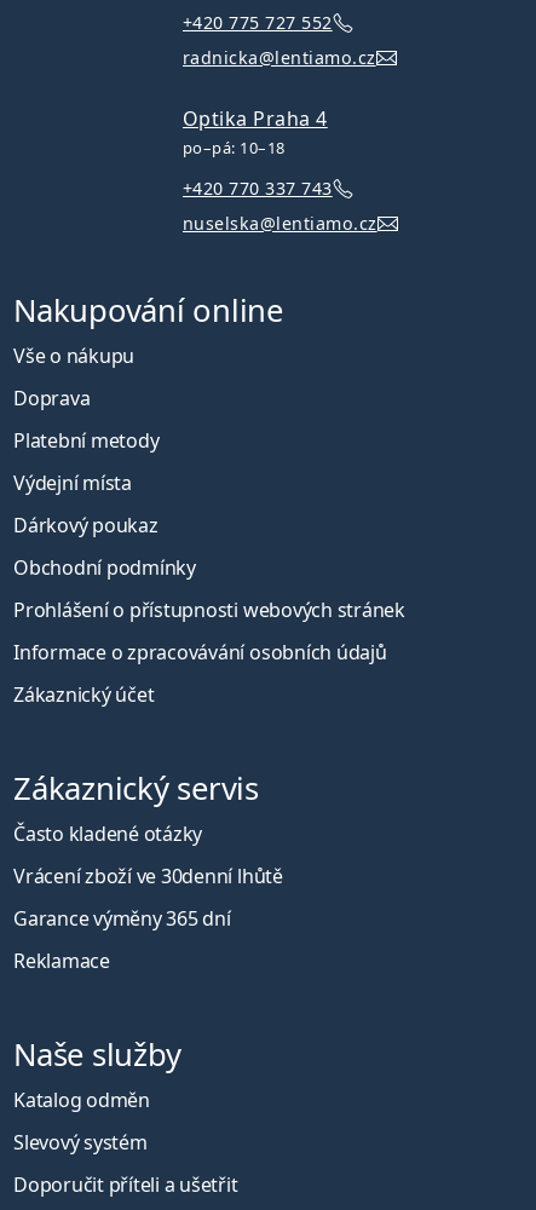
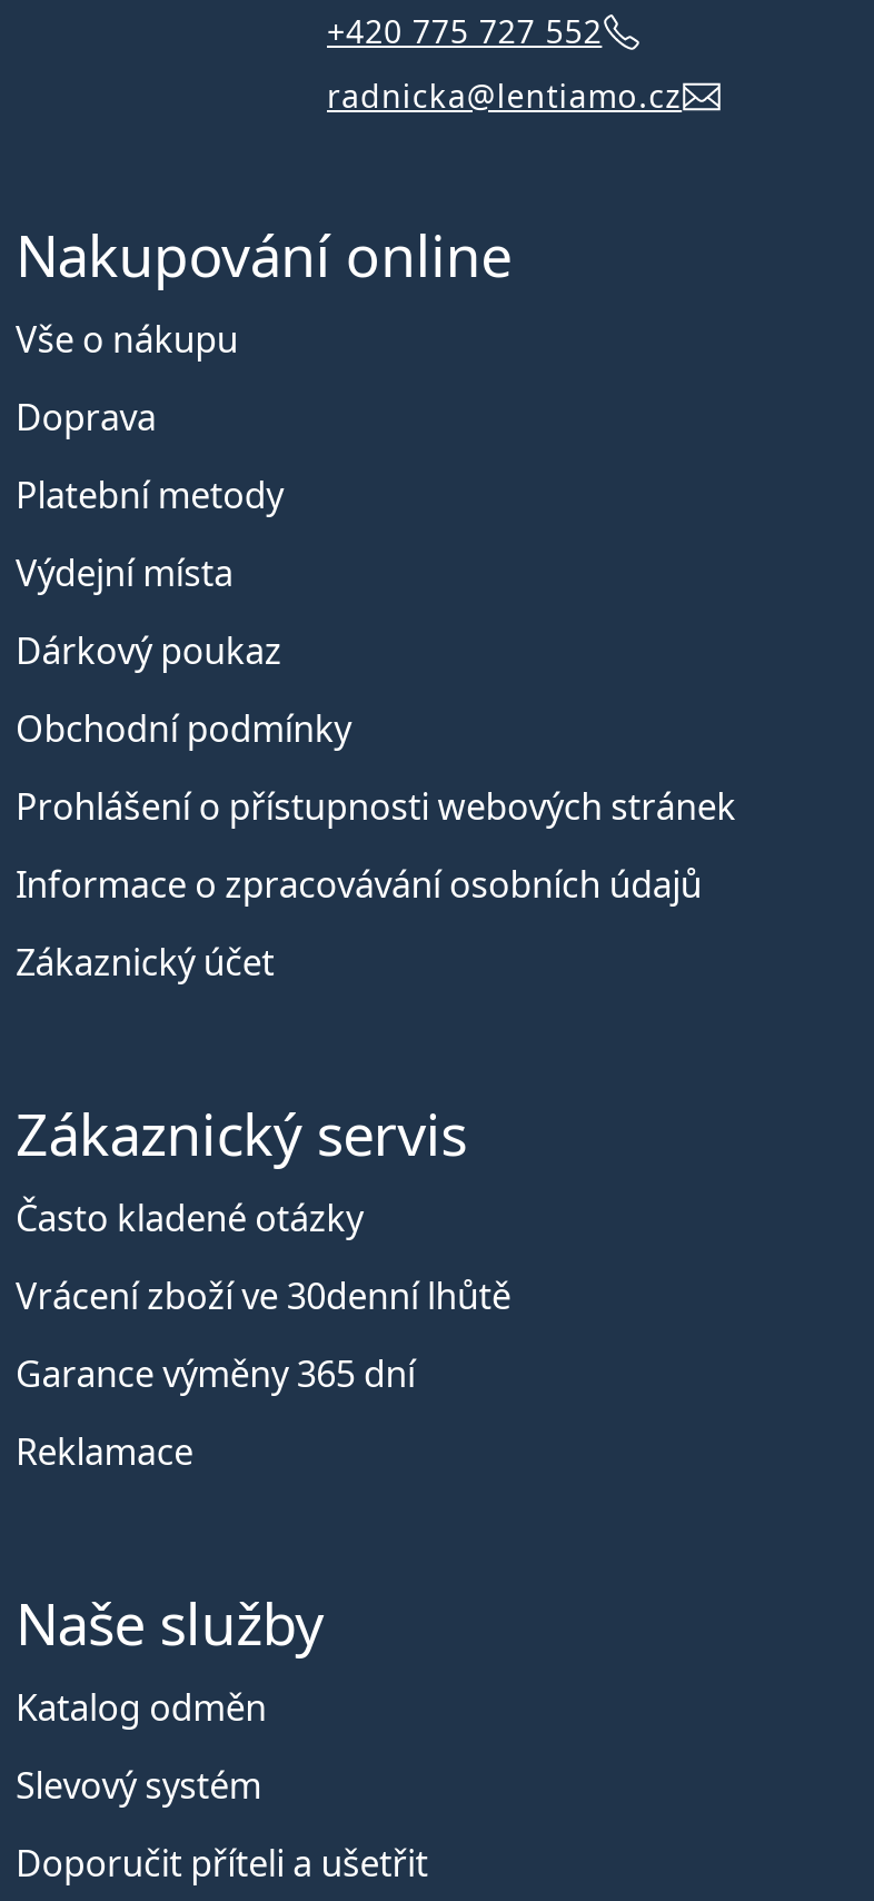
- Optika Praha 4
- po–pá: 10–18
- +420 770 337 743
- nuselska@lentiamo.cz
